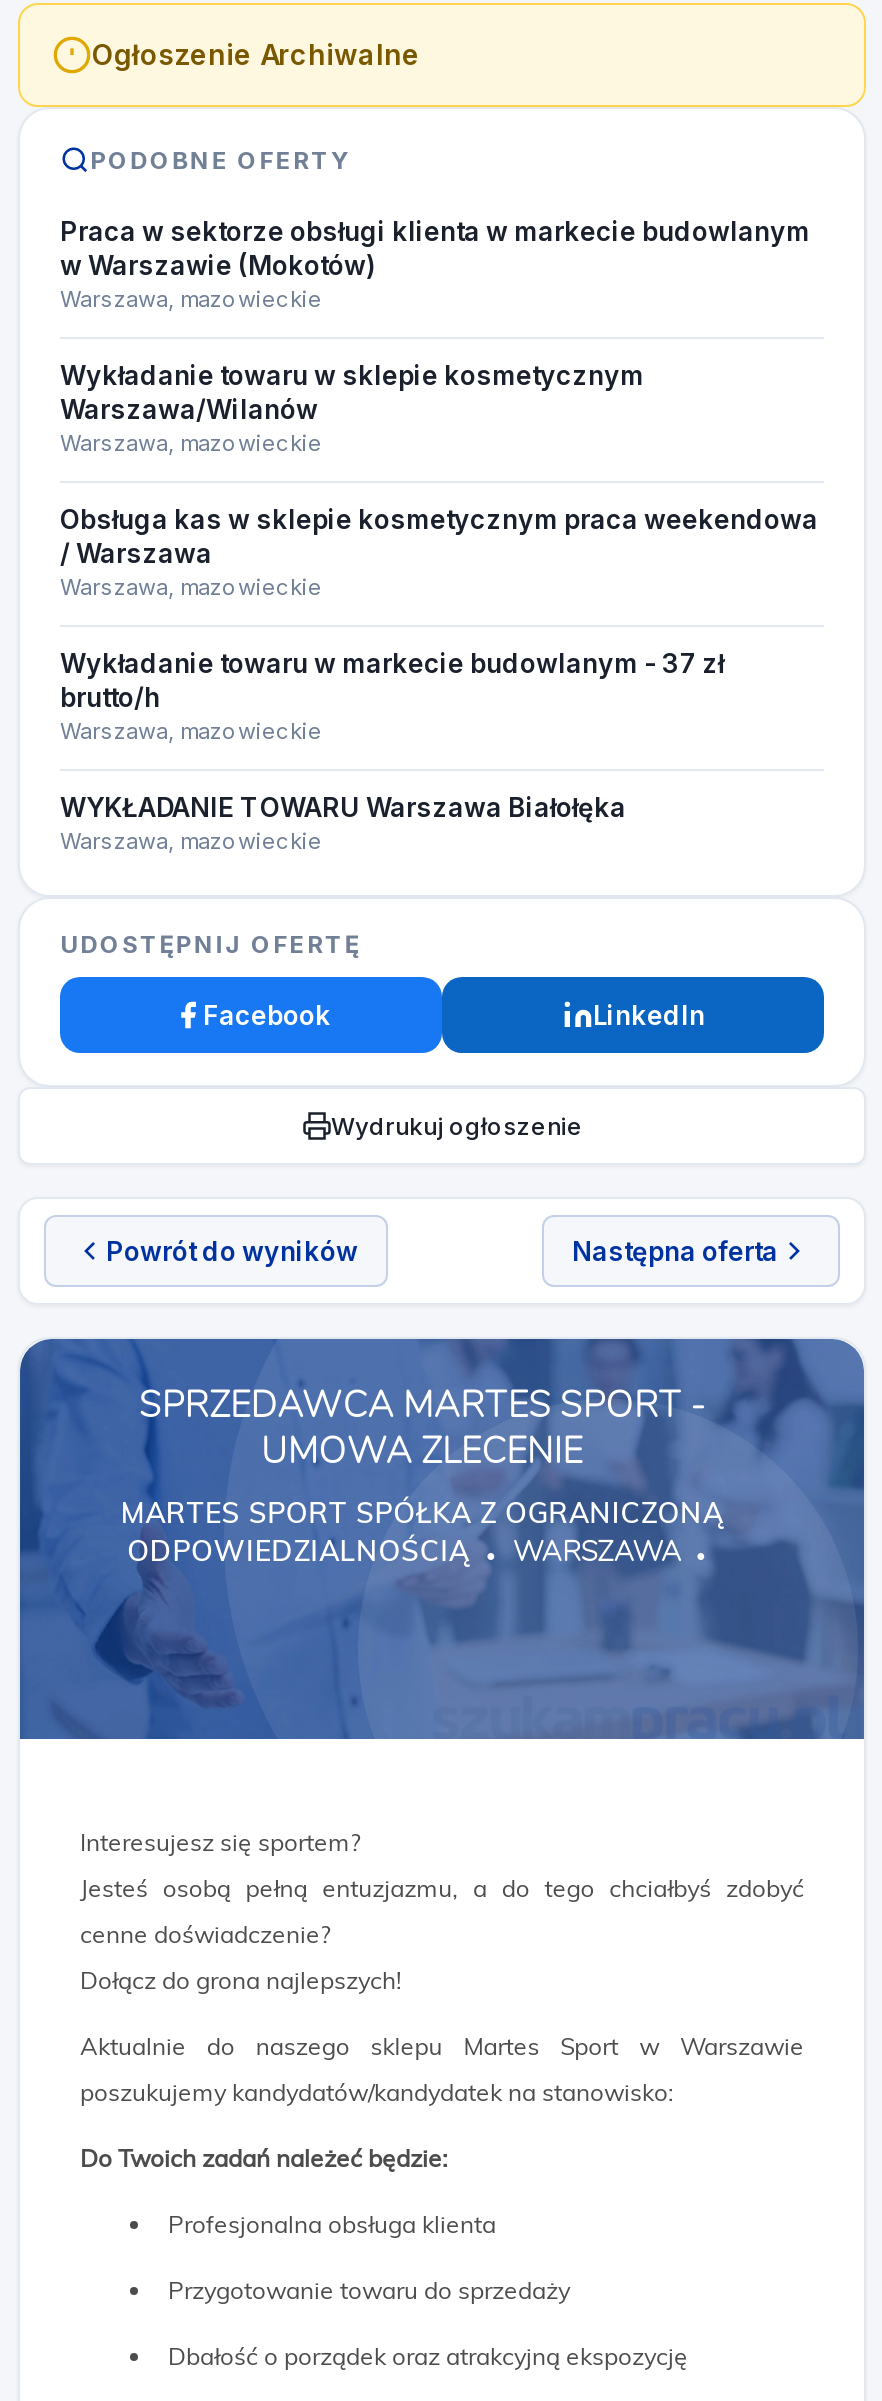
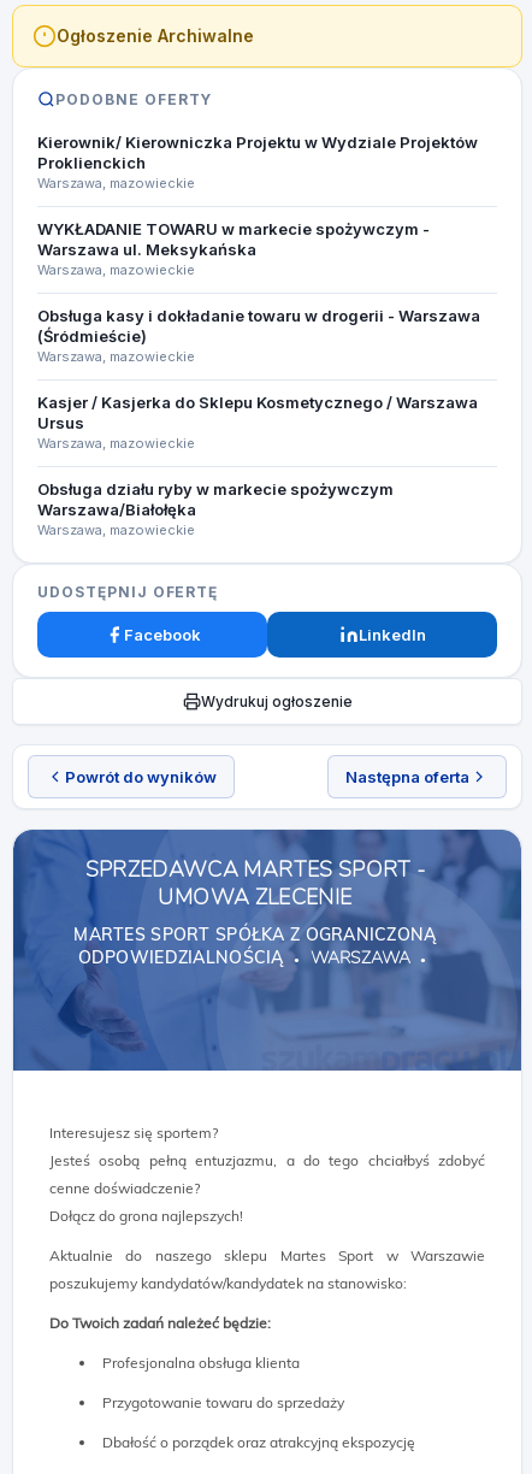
- Praca w sektorze obsługi klienta w markecie budowlanym
- w Warszawie (Mokotów)
+ Kierownik/ Kierowniczka Projektu w Wydziale Projektów
+ Proklienckich

- Wykładanie towaru w sklepie kosmetycznym
- Warszawa/Wilanów
+ WYKŁADANIE TOWARU w markecie spożywczym -
+ Warszawa ul. Meksykańska

- Obsługa kas w sklepie kosmetycznym praca weekendowa
- / Warszawa
+ Obsługa kasy i dokładanie towaru w drogerii - Warszawa
+ (Śródmieście)

- Wykładanie towaru w markecie budowlanym - 37 zł
- brutto/h
+ Kasjer / Kasjerka do Sklepu Kosmetycznego / Warszawa
+ Ursus

- WYKŁADANIE TOWARU Warszawa Białołęka
+ Obsługa działu ryby w markecie spożywczym
+ Warszawa/Białołęka
